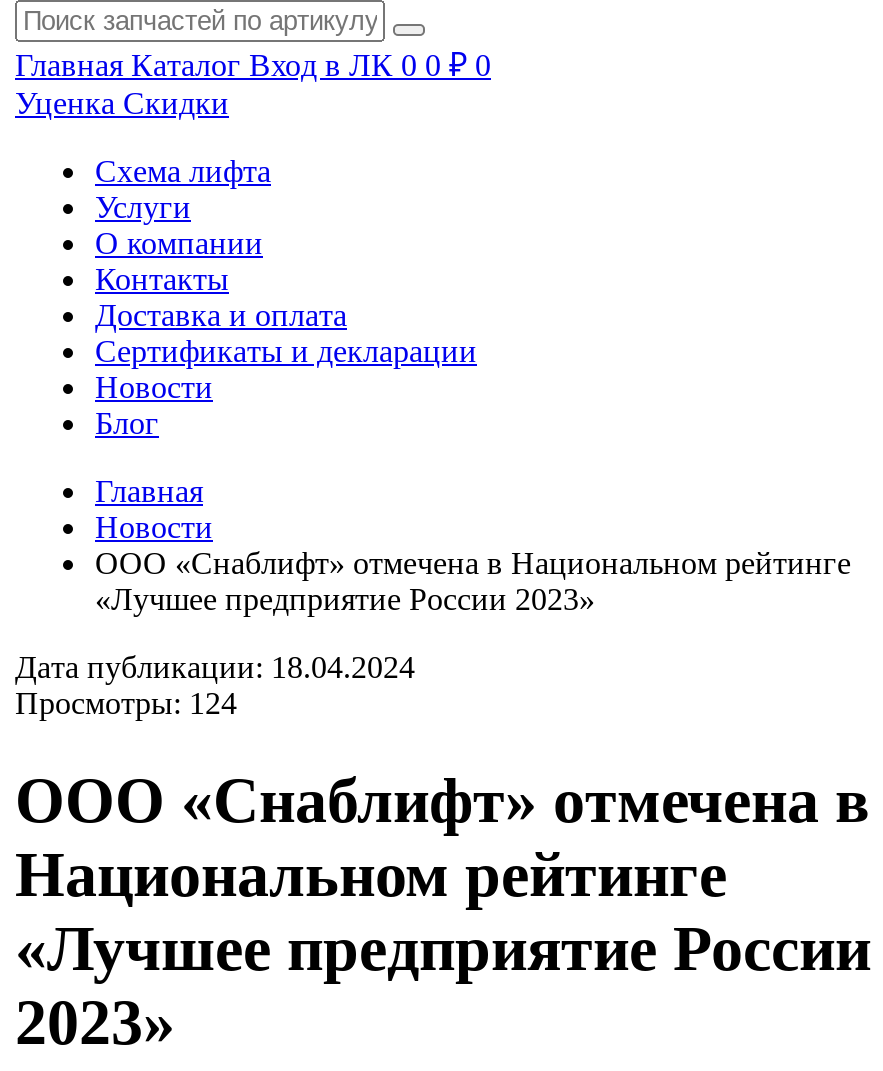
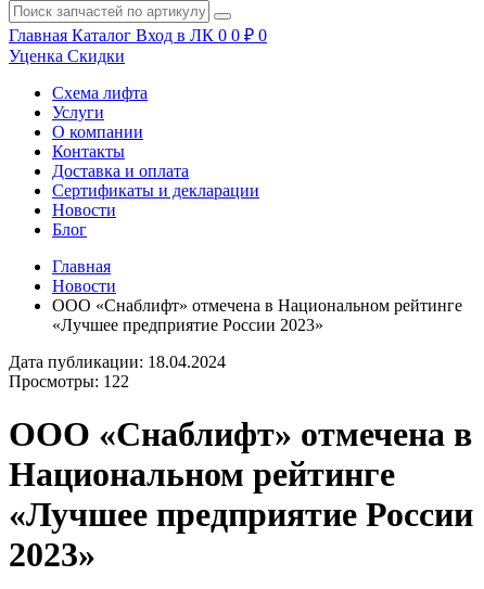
- Просмотры: 124
+ Просмотры: 122
